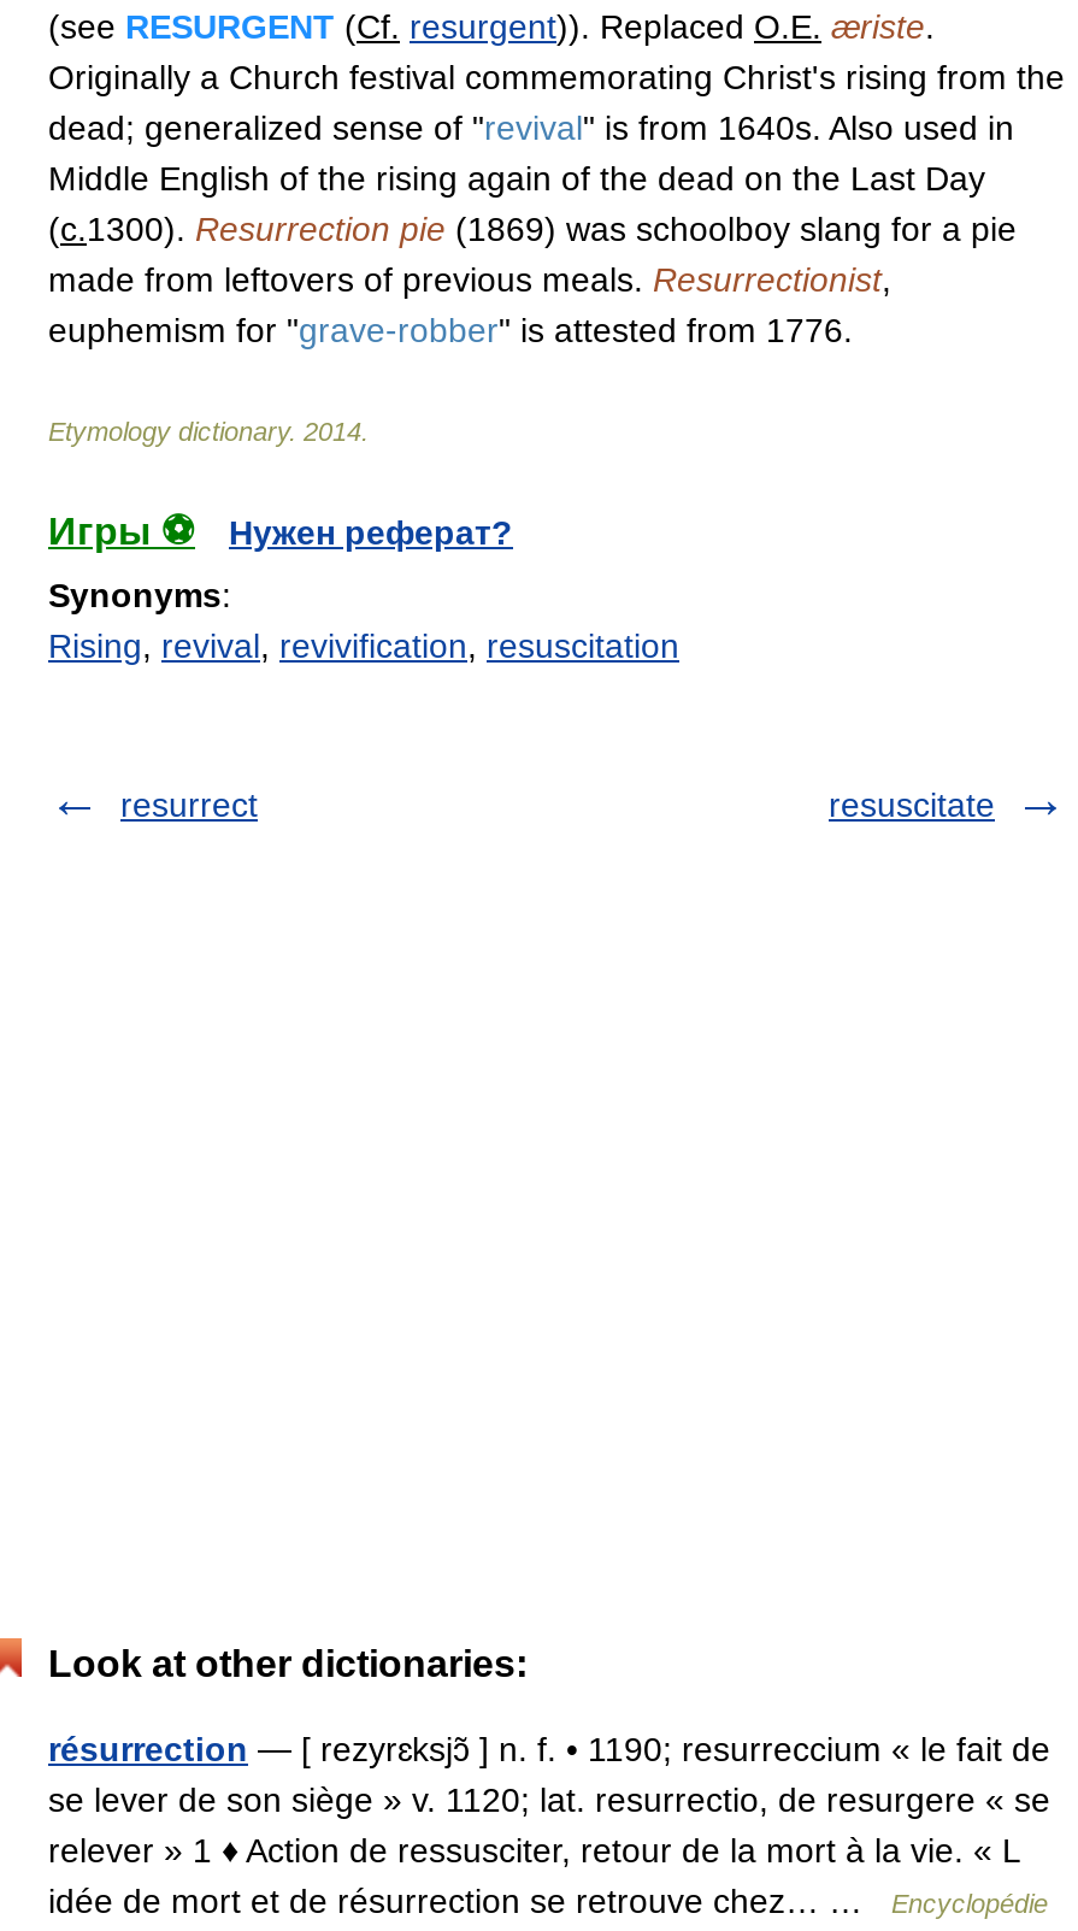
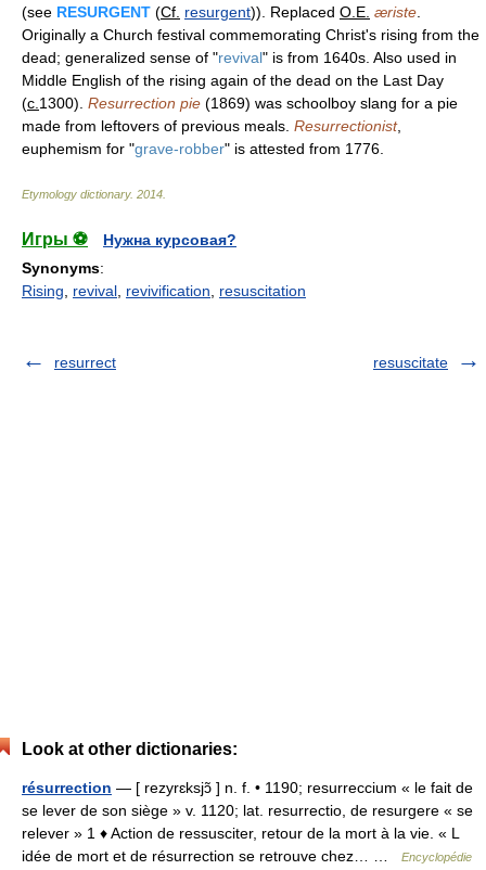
- Нужен реферат?
+ Нужна курсовая?
